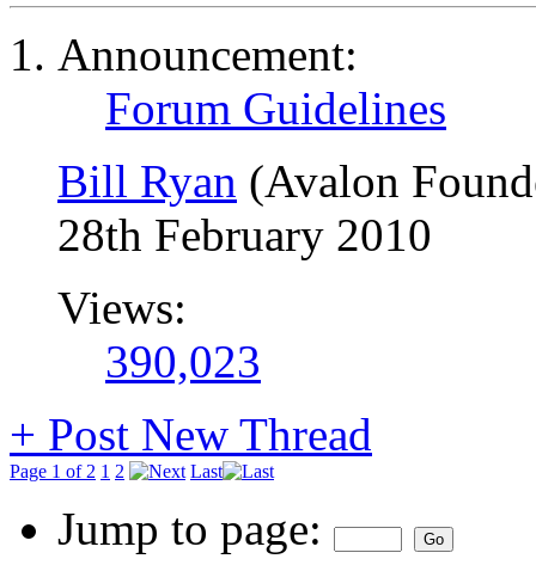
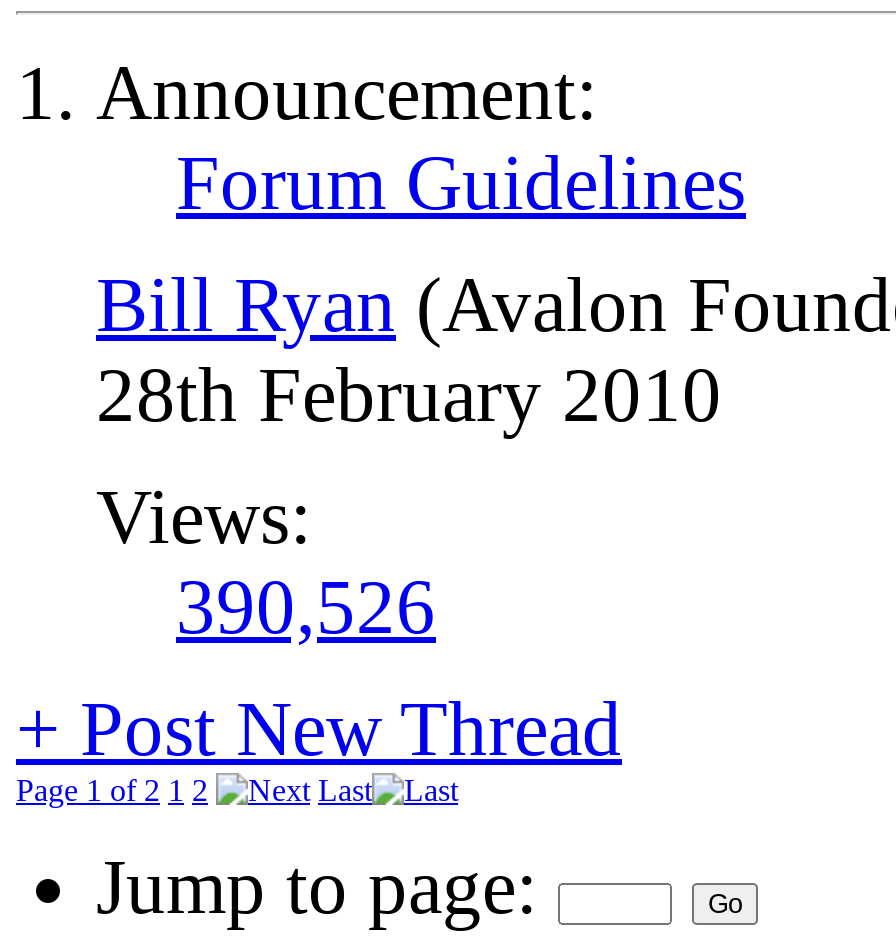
- 390,023
+ 390,526
